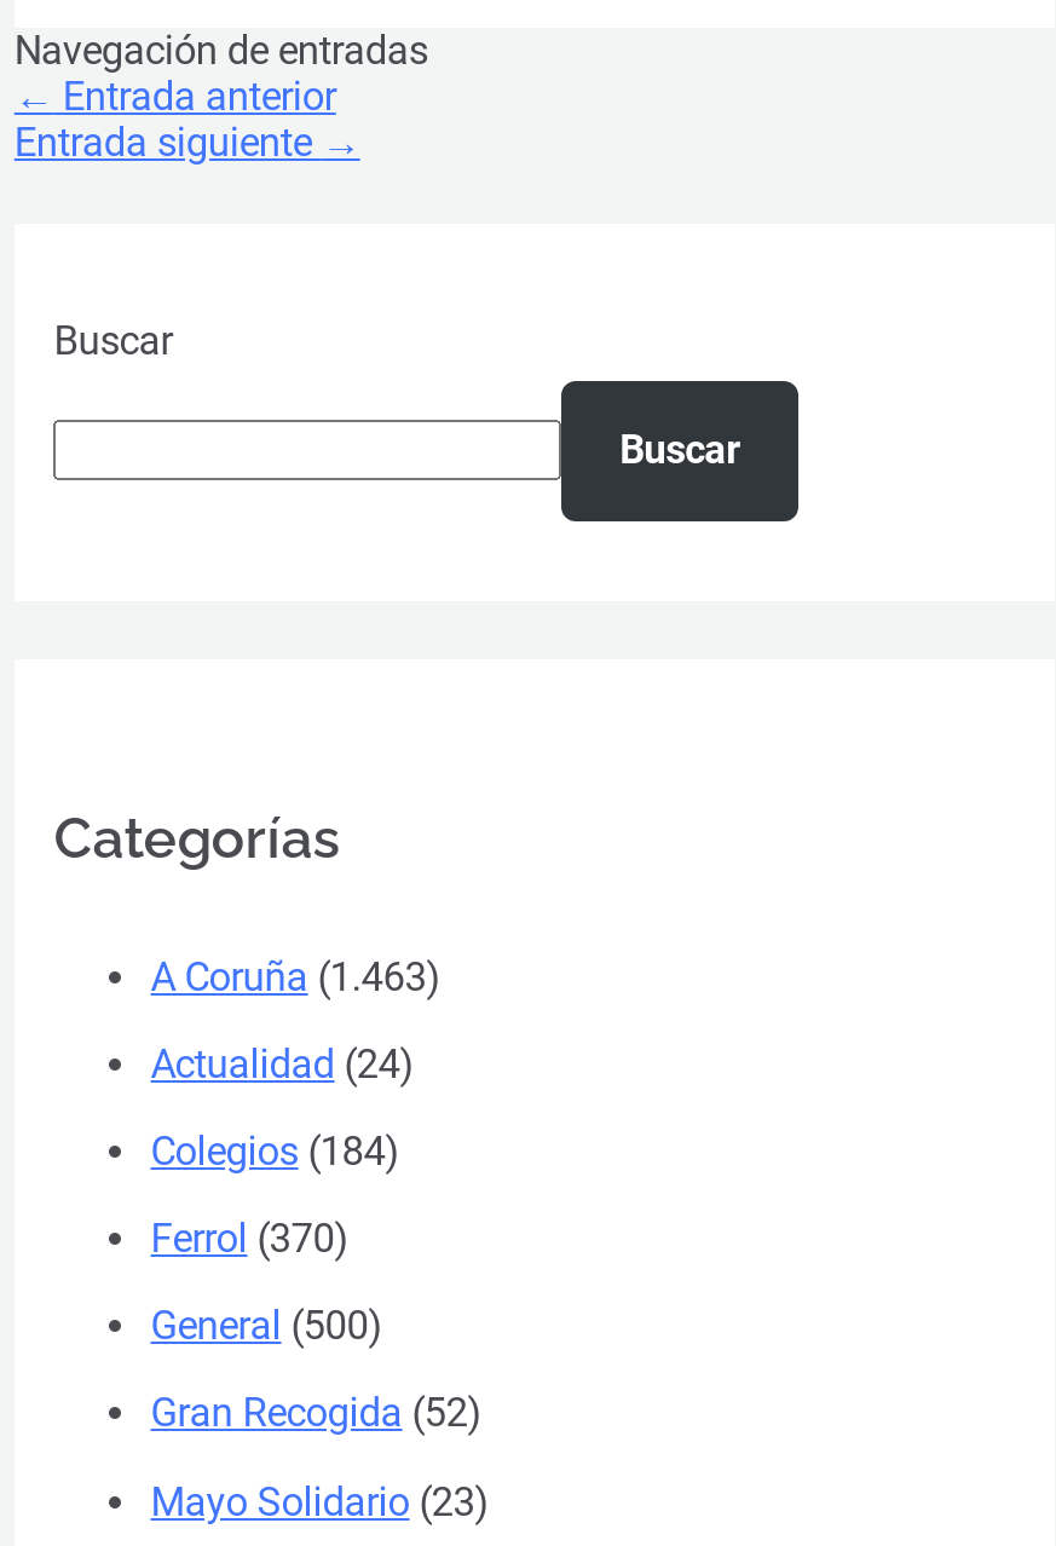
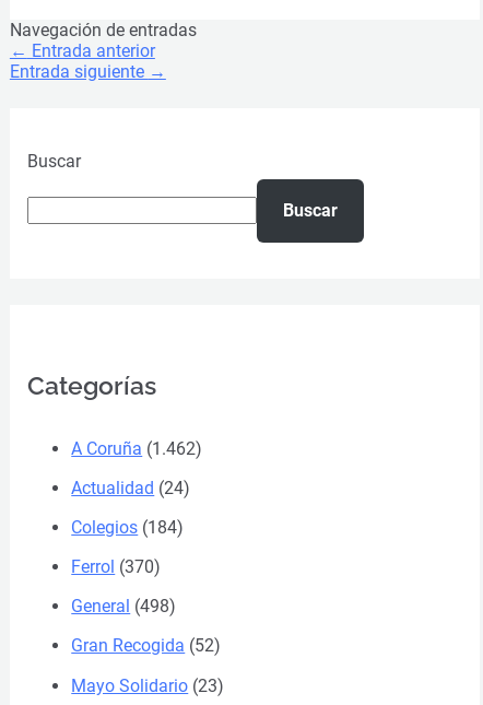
- A Coruña (1.463)
+ A Coruña (1.462)

- General (500)
+ General (498)
